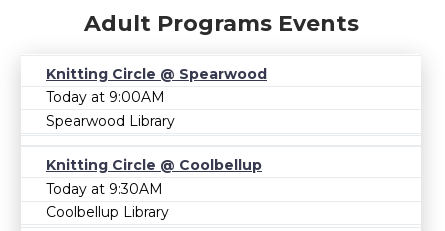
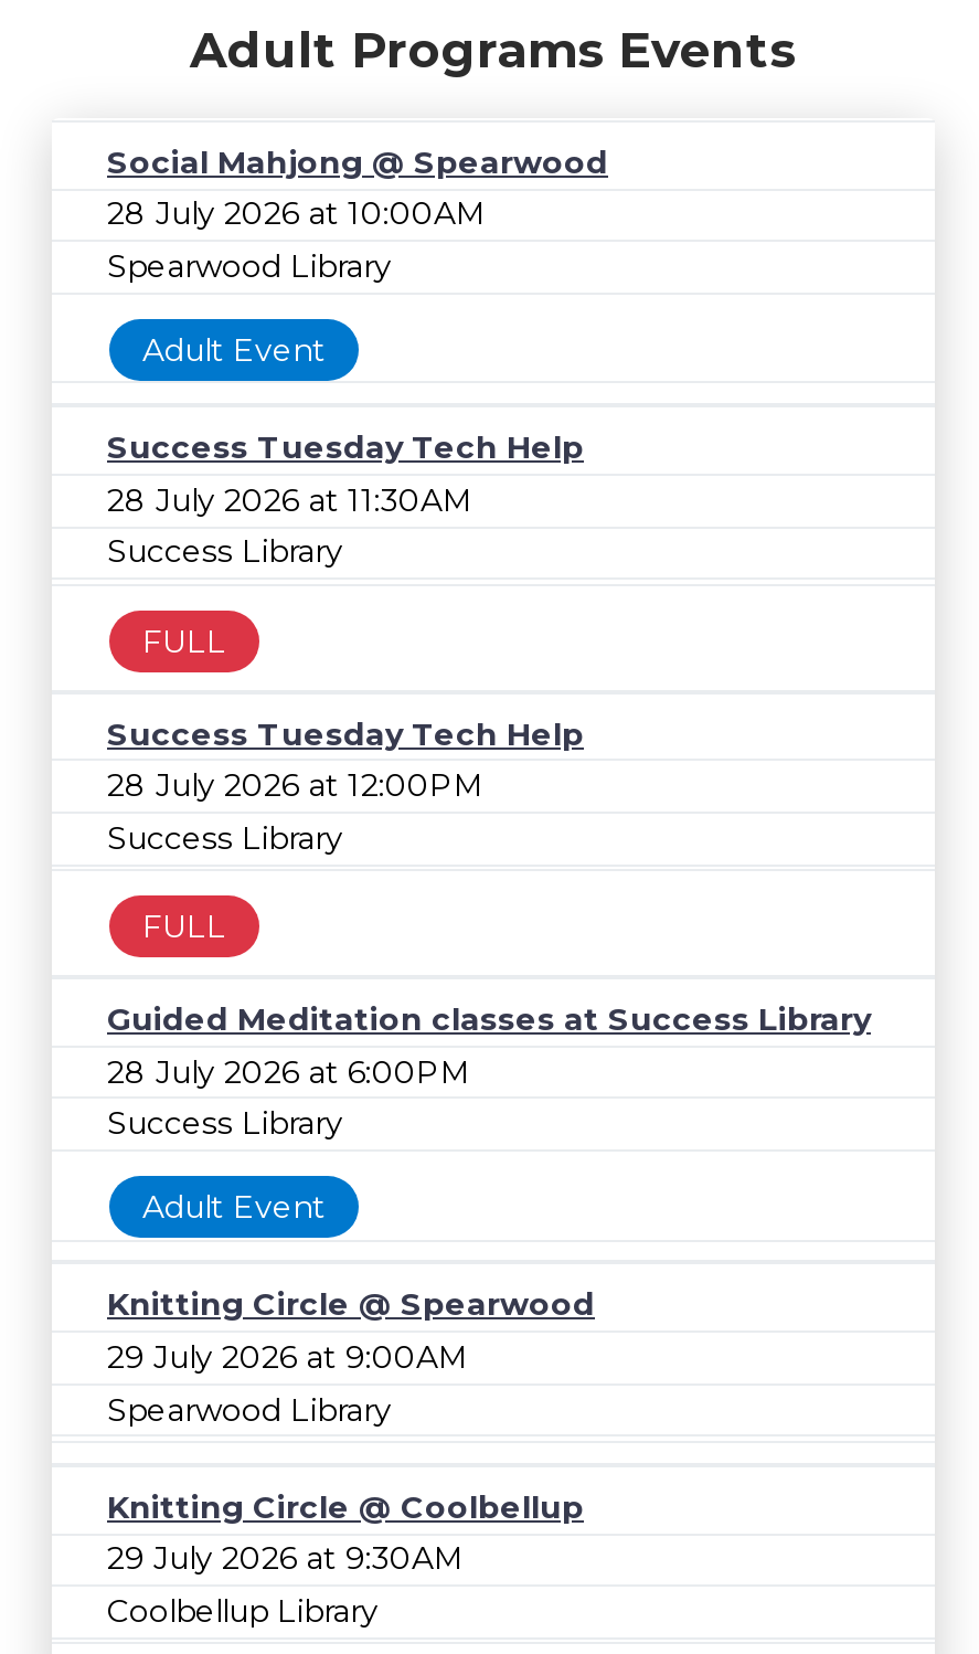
+ Social Mahjong @ Spearwood
+ 28 July 2026 at 10:00AM
+ Spearwood Library
+ Adult Event
+ Success Tuesday Tech Help
+ 28 July 2026 at 11:30AM
+ Success Library
+ FULL
+ Success Tuesday Tech Help
+ 28 July 2026 at 12:00PM
+ Success Library
+ FULL
+ Guided Meditation classes at Success Library
+ 28 July 2026 at 6:00PM
+ Success Library
+ Adult Event

- Today at 9:00AM
+ 29 July 2026 at 9:00AM

- Today at 9:30AM
+ 29 July 2026 at 9:30AM
